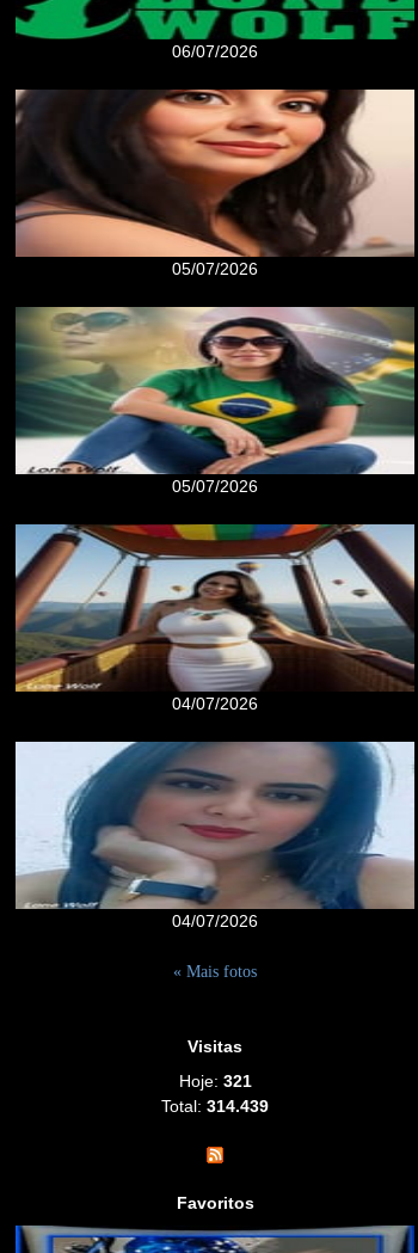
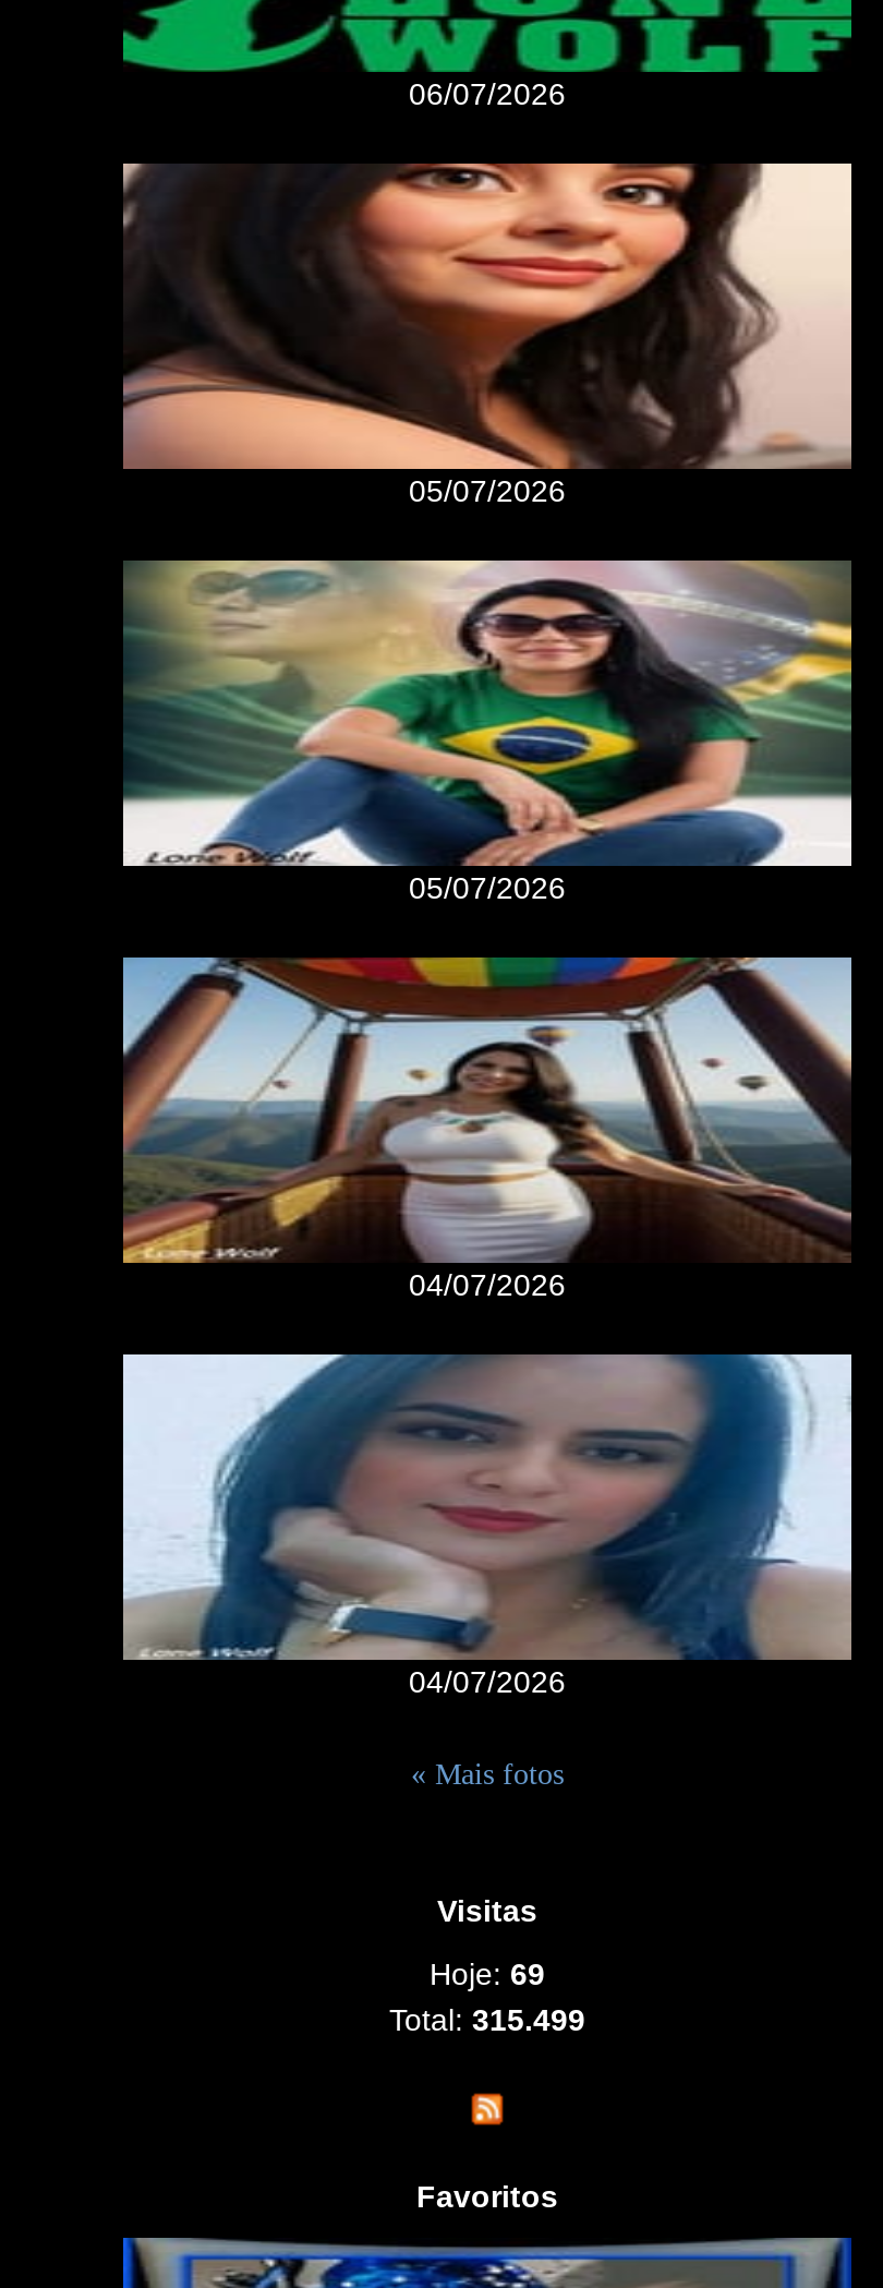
- Hoje: 321
+ Hoje: 69

- Total: 314.439
+ Total: 315.499
